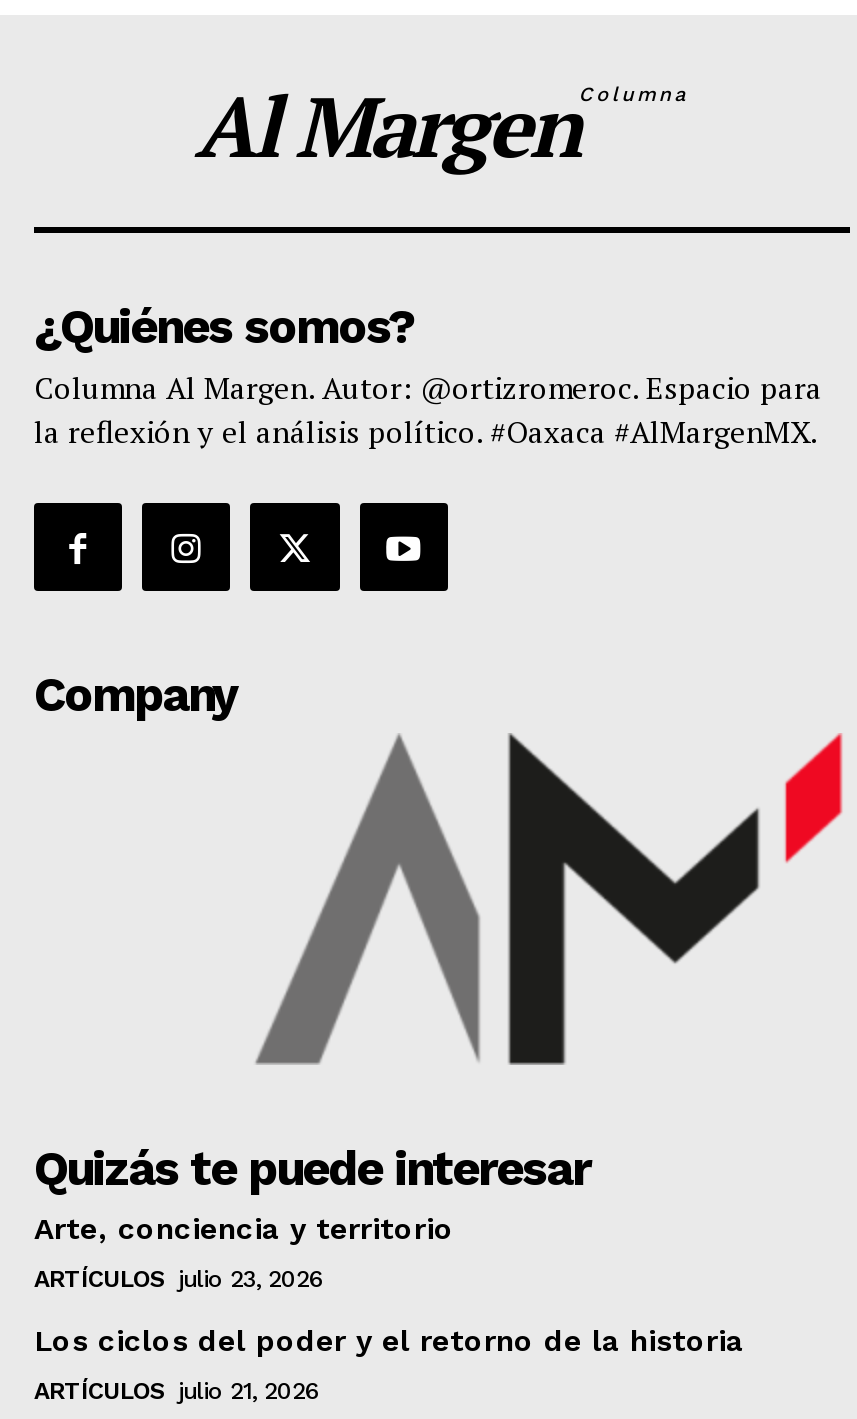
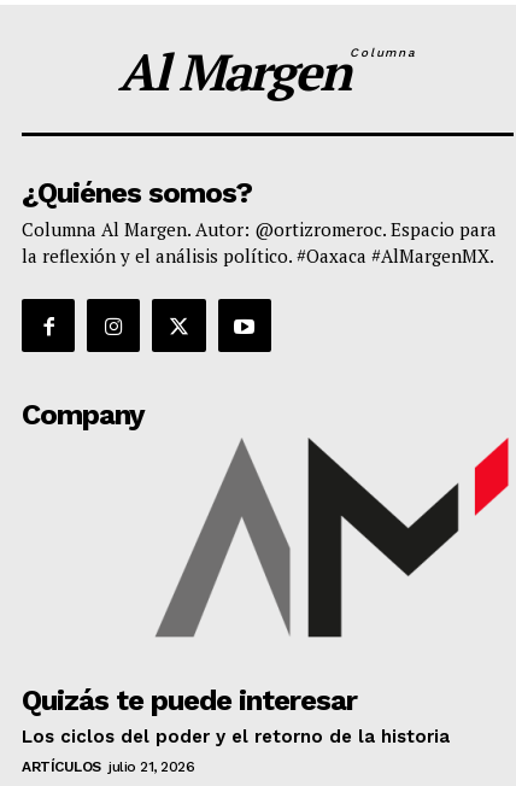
- Arte, conciencia y territorio
- ARTÍCULOS julio 23, 2026
